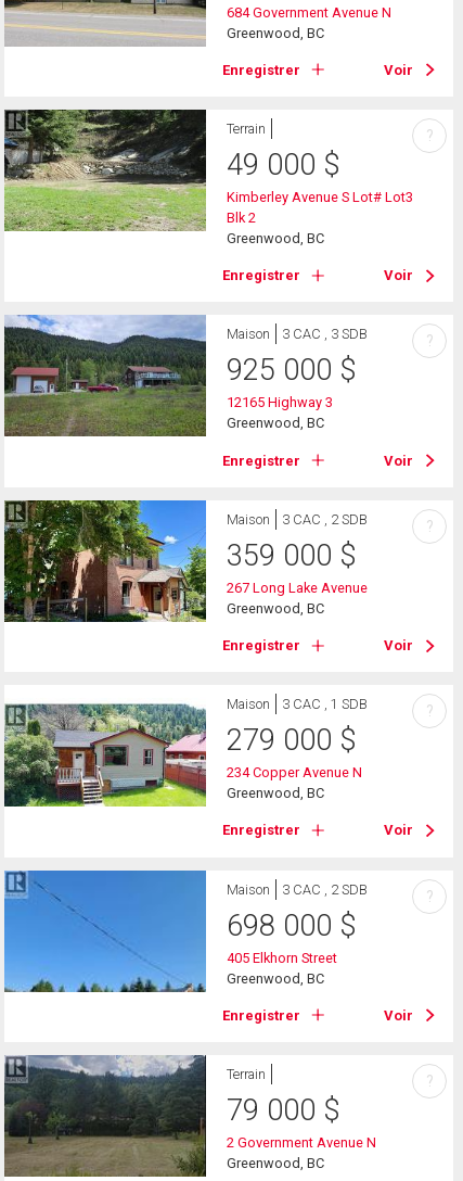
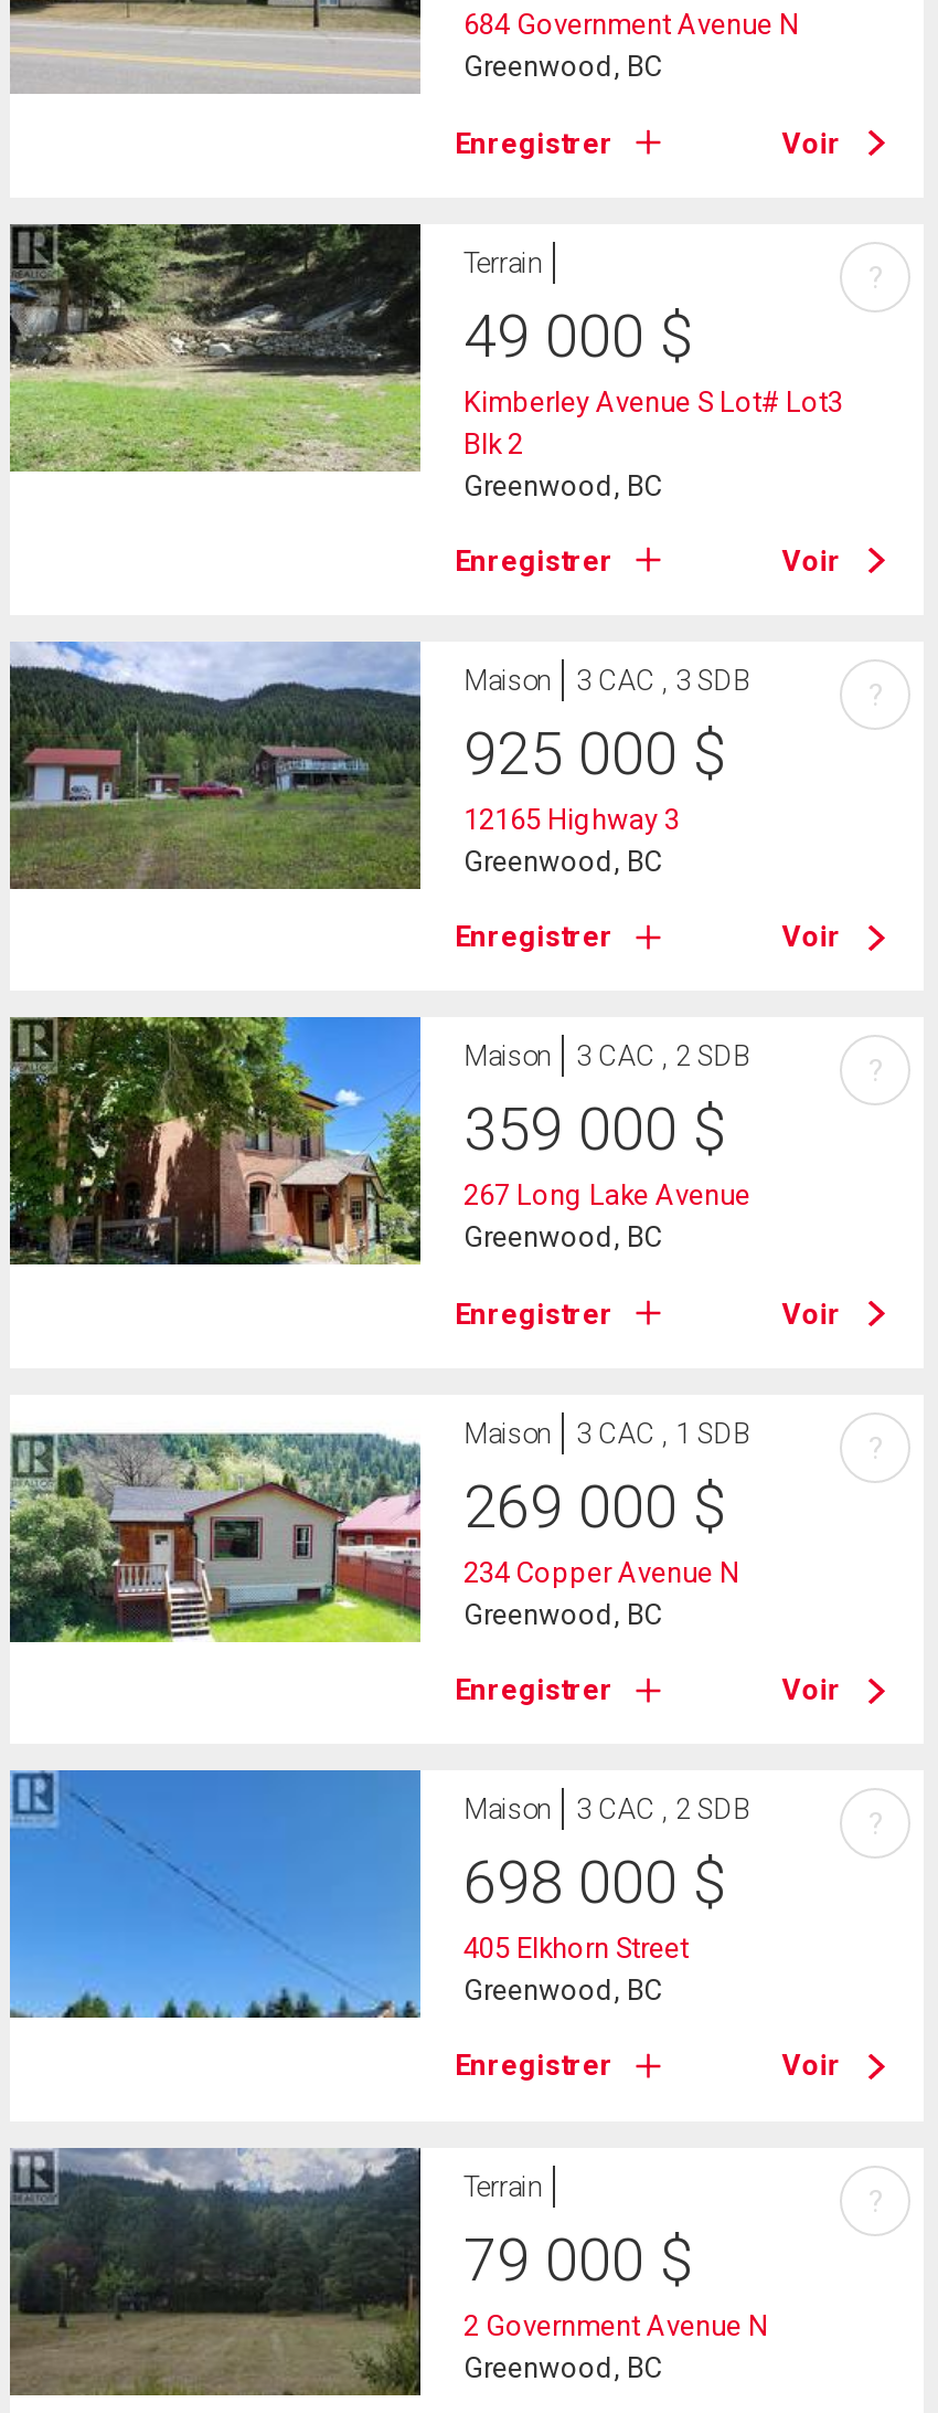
- 279 000 $
+ 269 000 $
